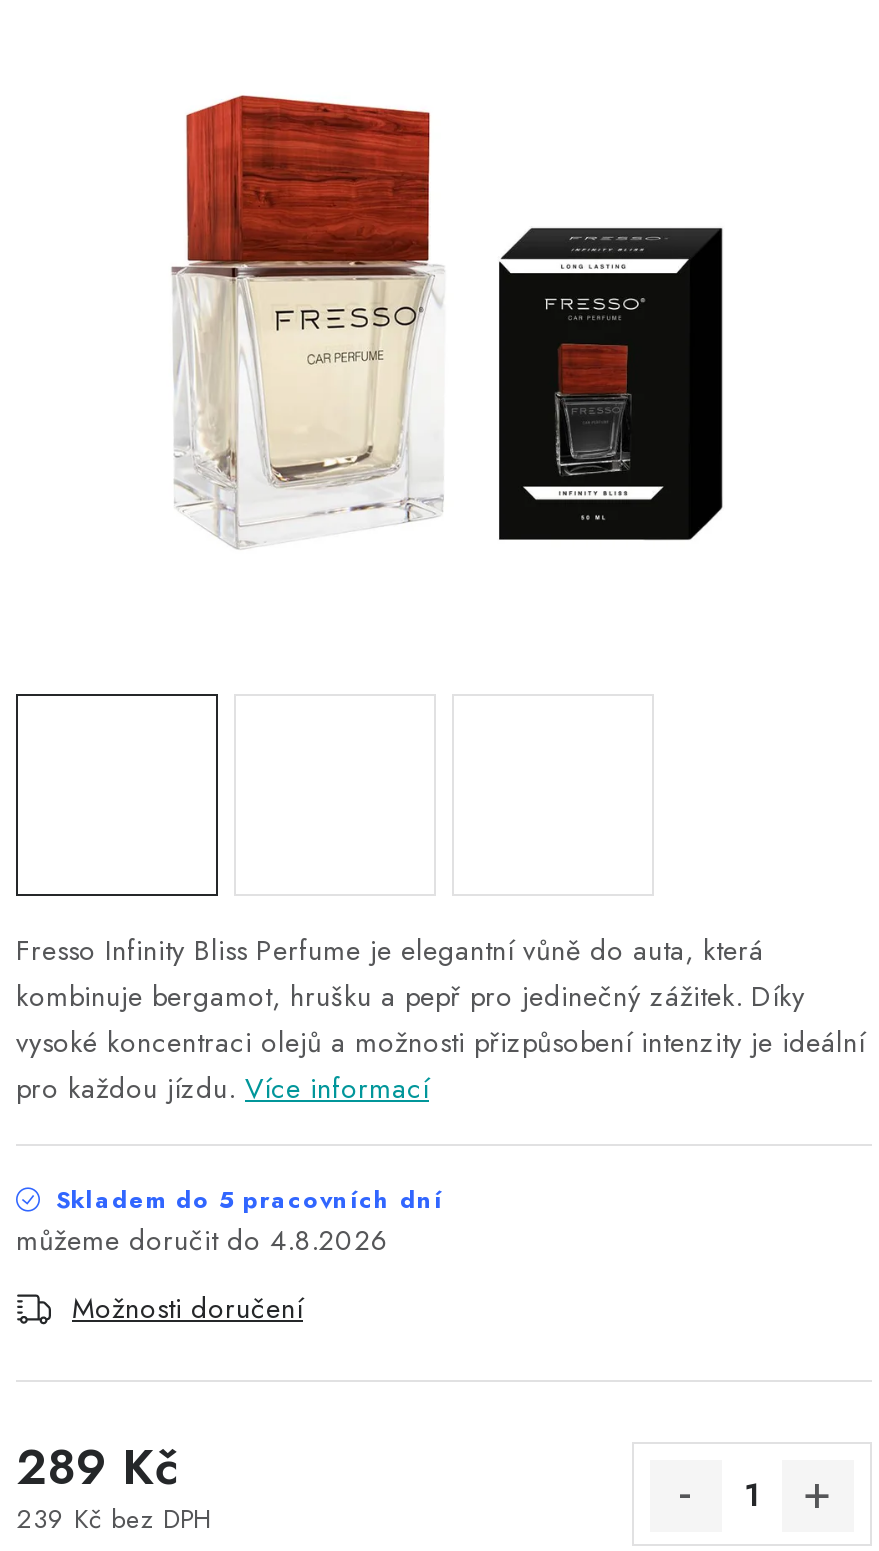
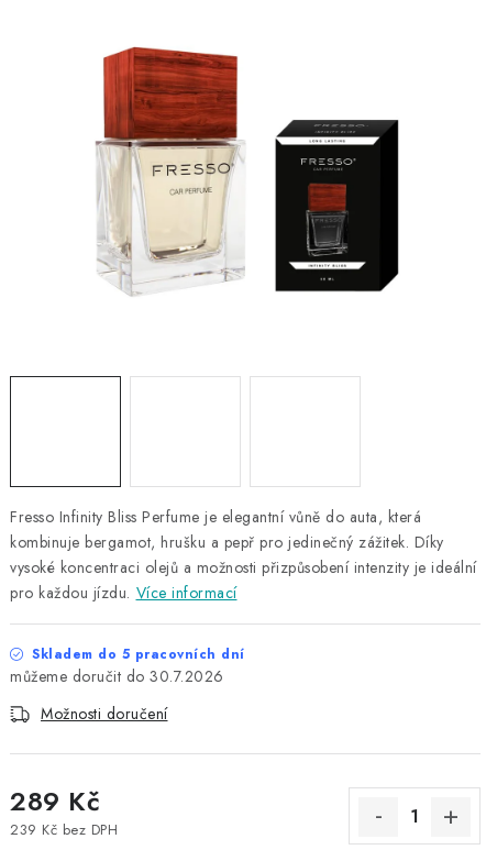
- 4.8.2026
+ 30.7.2026
